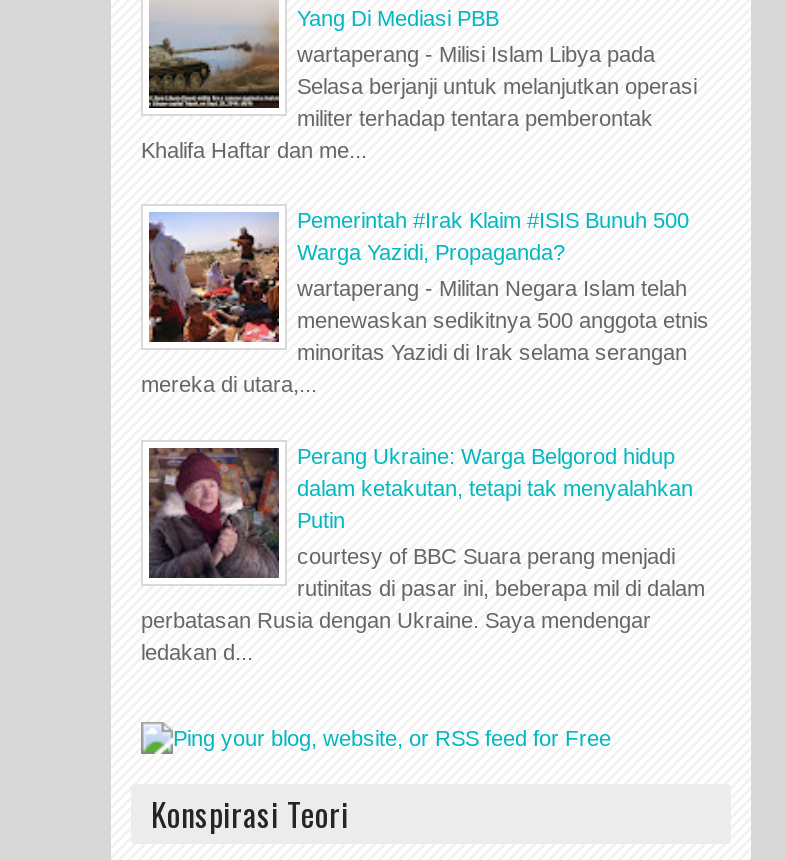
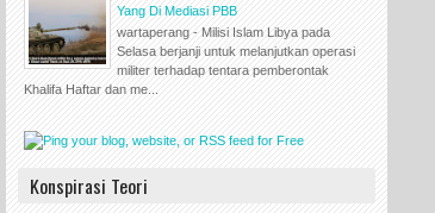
- [image]
- Pemerintah #Irak Klaim #ISIS Bunuh 500
- Warga Yazidi, Propaganda?
- wartaperang - Militan Negara Islam telah
- menewaskan sedikitnya 500 anggota etnis
- minoritas Yazidi di Irak selama serangan
- mereka di utara,...
- Perang Ukraine: Warga Belgorod hidup
- dalam ketakutan, tetapi tak menyalahkan
- Putin
- courtesy of BBC Suara perang menjadi
- rutinitas di pasar ini, beberapa mil di dalam
- perbatasan Rusia dengan Ukraine. Saya mendengar
- ledakan d...

- [image]
